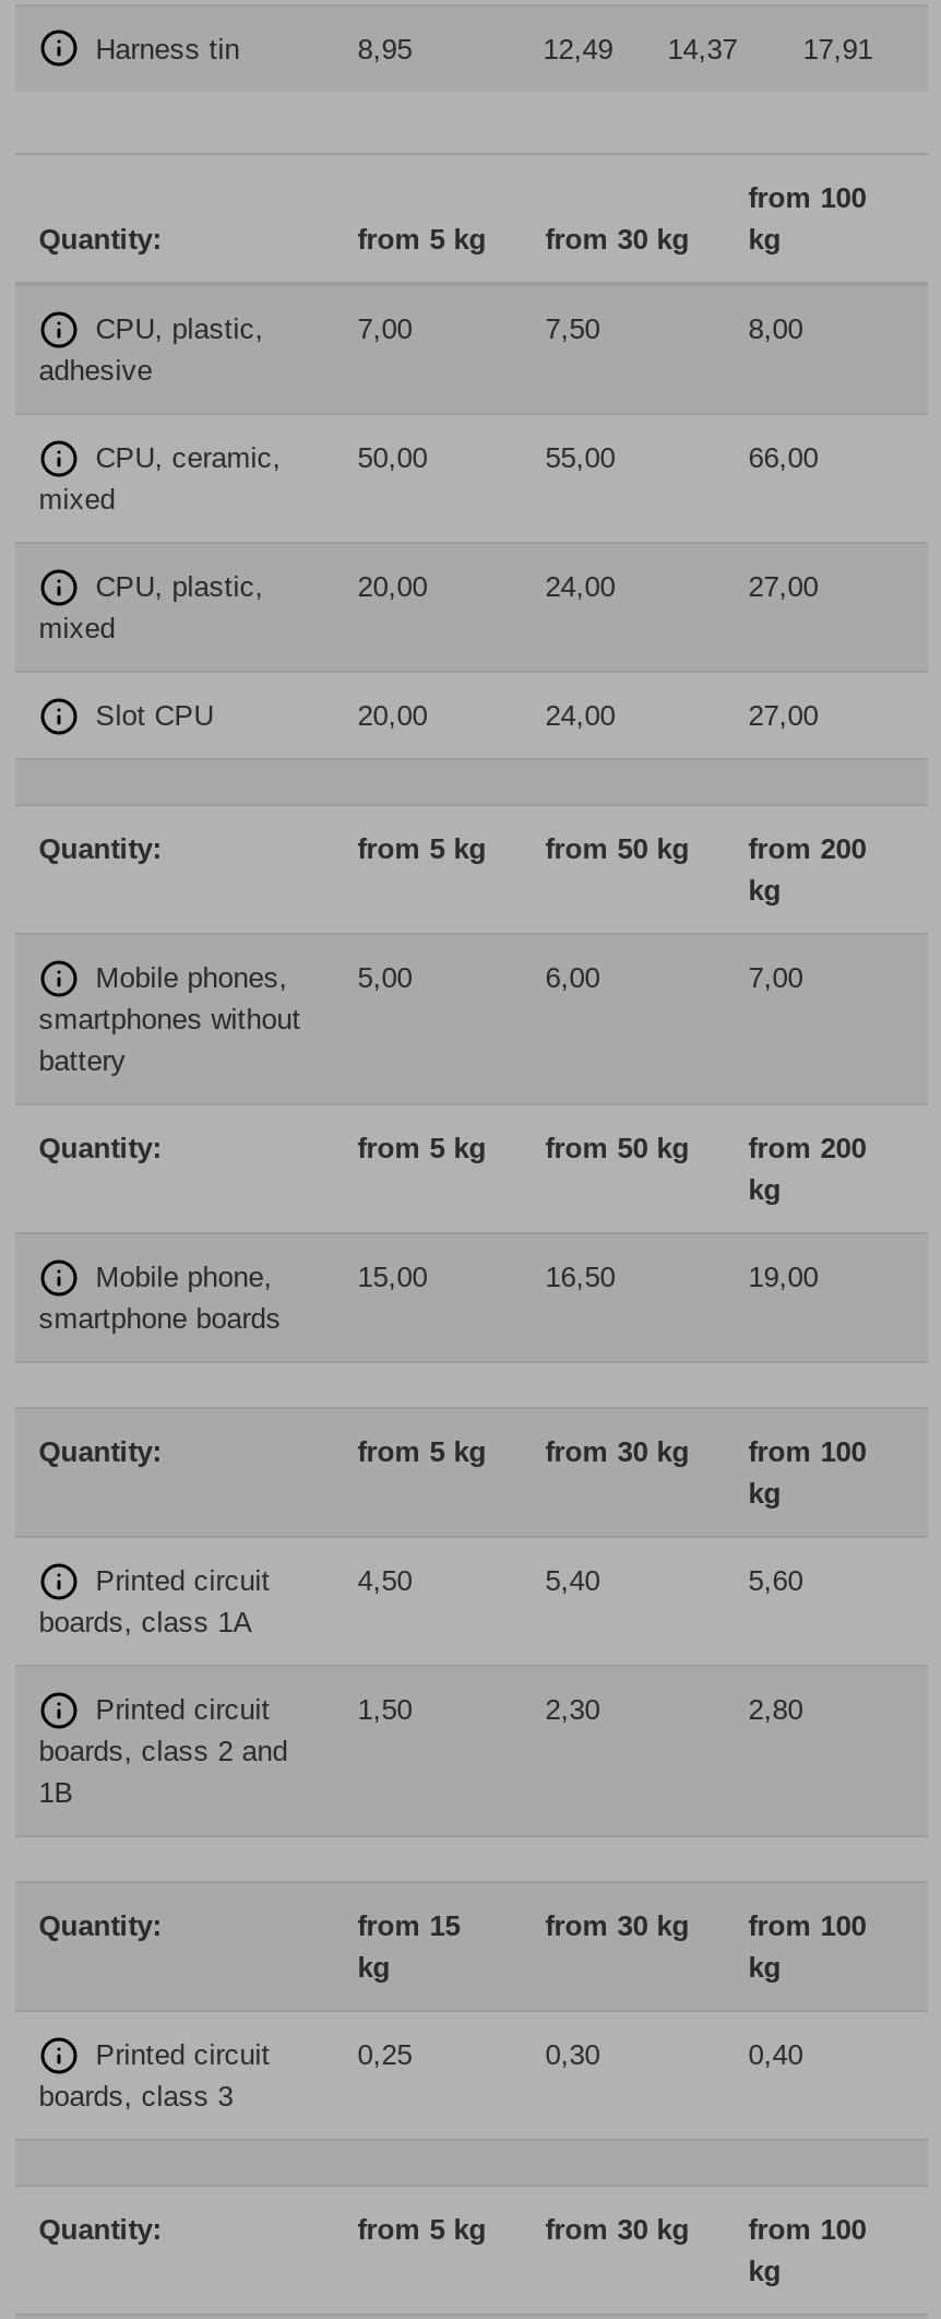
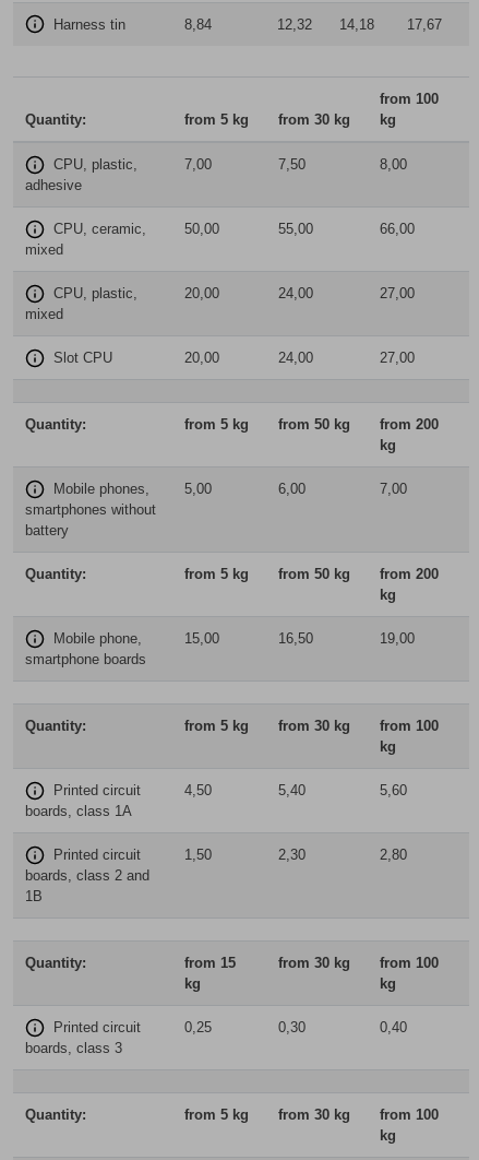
- 8,95
+ 8,84

- 12,49
+ 12,32

- 14,37
+ 14,18

- 17,91
+ 17,67
